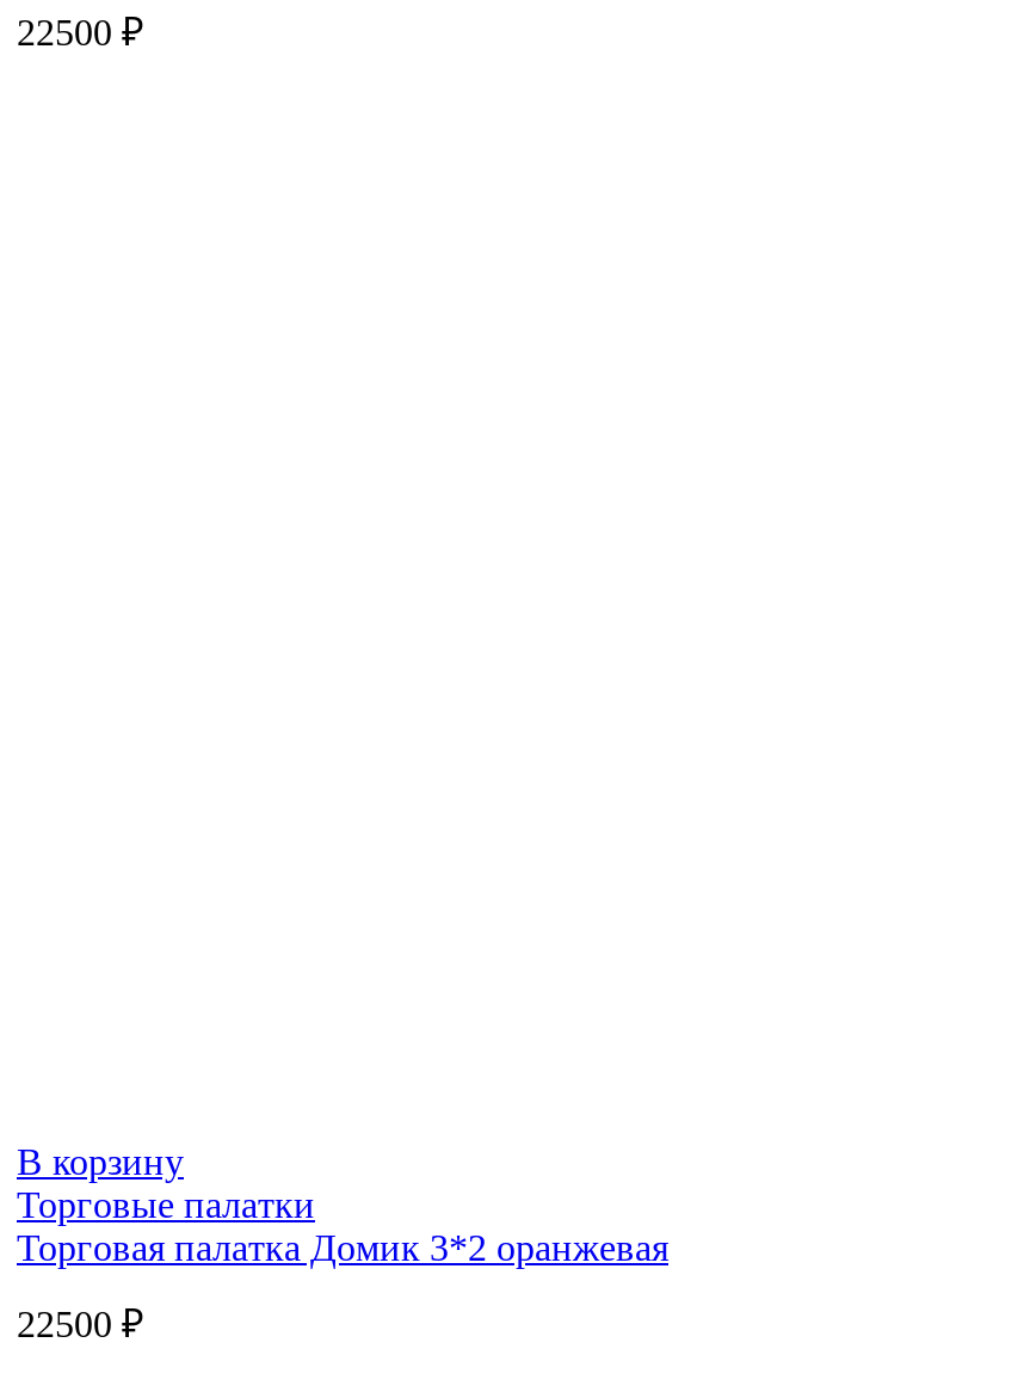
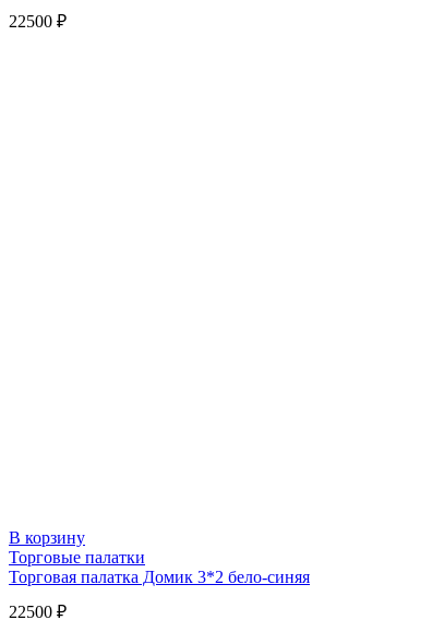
- Торговая палатка Домик 3*2 оранжевая
+ Торговая палатка Домик 3*2 бело-синяя
